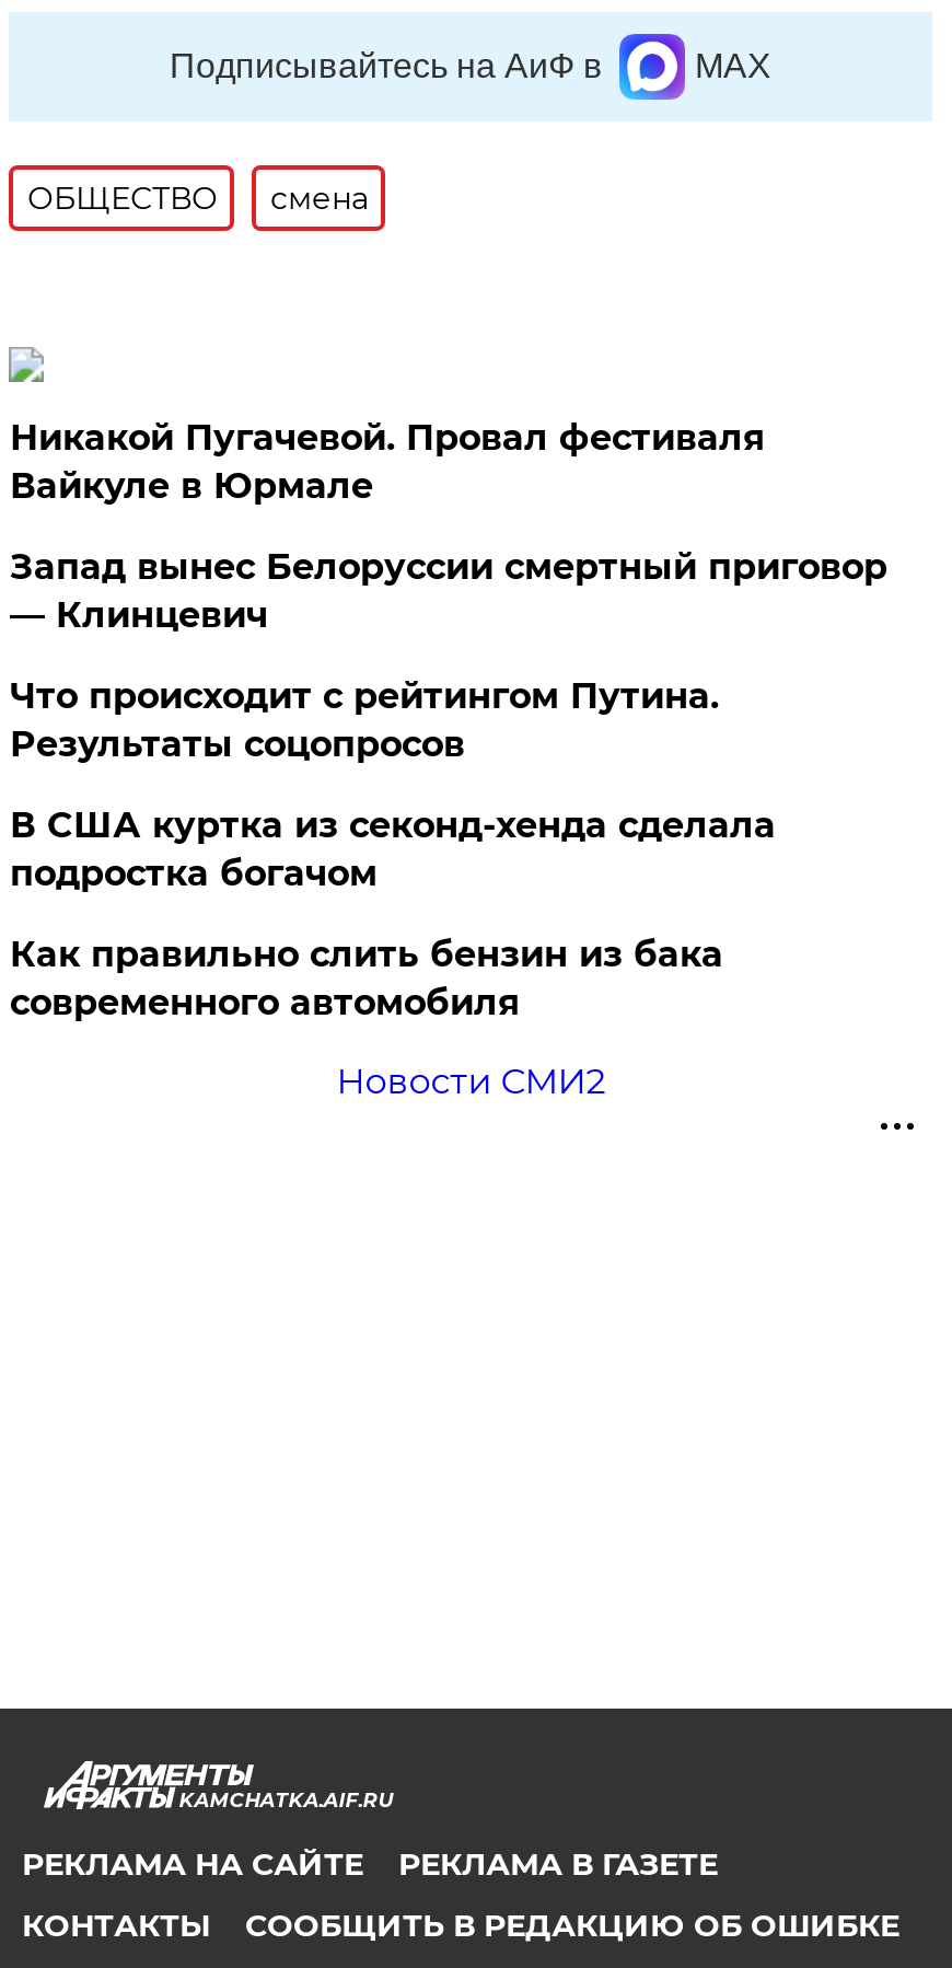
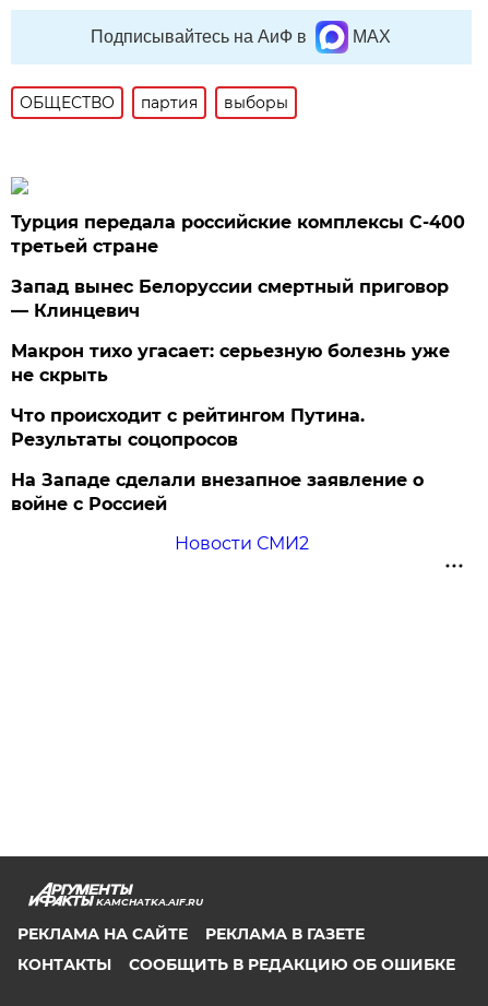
- смена
+ партия
+ выборы

- Никакой Пугачевой. Провал фестиваля
- Вайкуле в Юрмале
+ Турция передала российские комплексы С-400
+ третьей стране

+ Макрон тихо угасает: серьезную болезнь уже
+ не скрыть

moved down: Что происходит с рейтингом Путина. | Результаты соцопросов

- В США куртка из секонд-хенда сделала
- подростка богачом
- Как правильно слить бензин из бака
- современного автомобиля
+ На Западе сделали внезапное заявление о
+ войне с Россией
